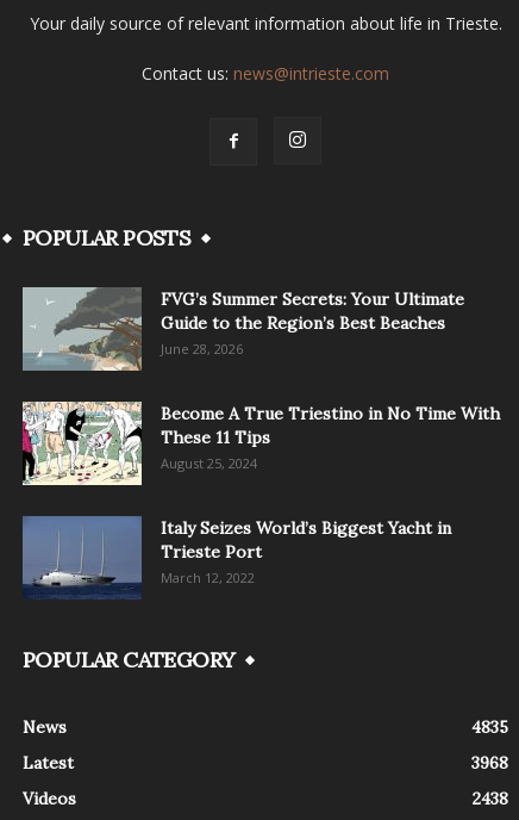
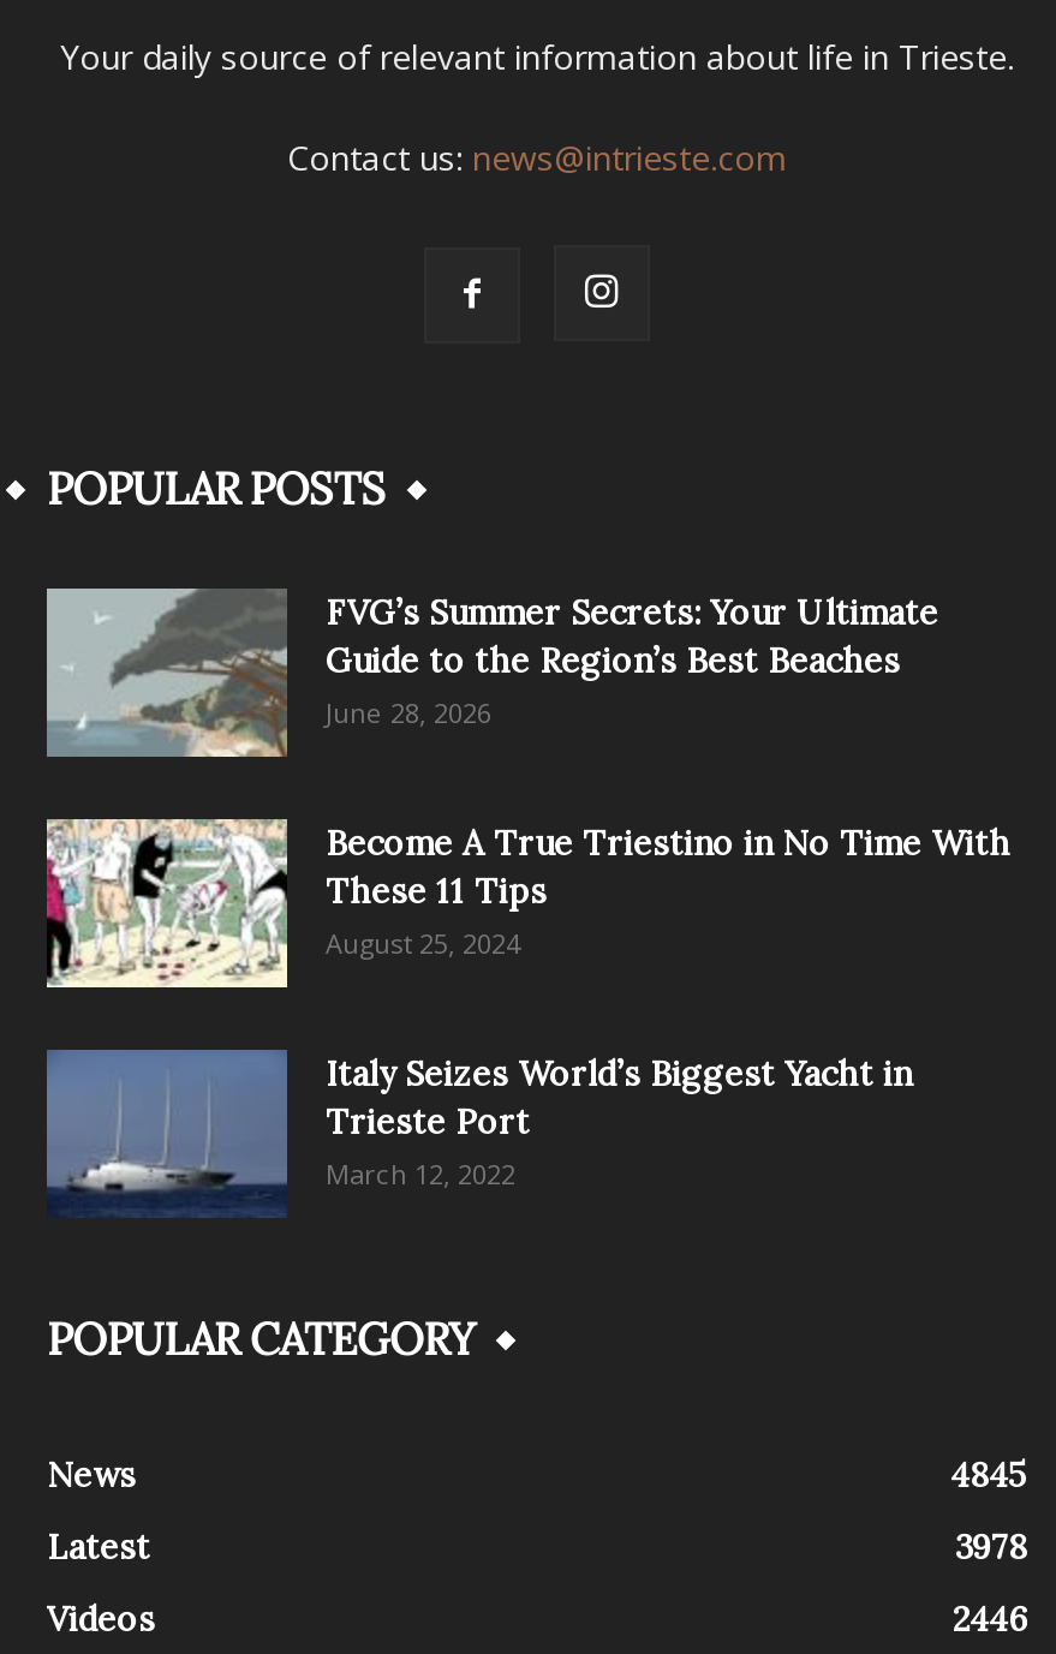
- 4835
+ 4845

- 3968
+ 3978

- 2438
+ 2446
